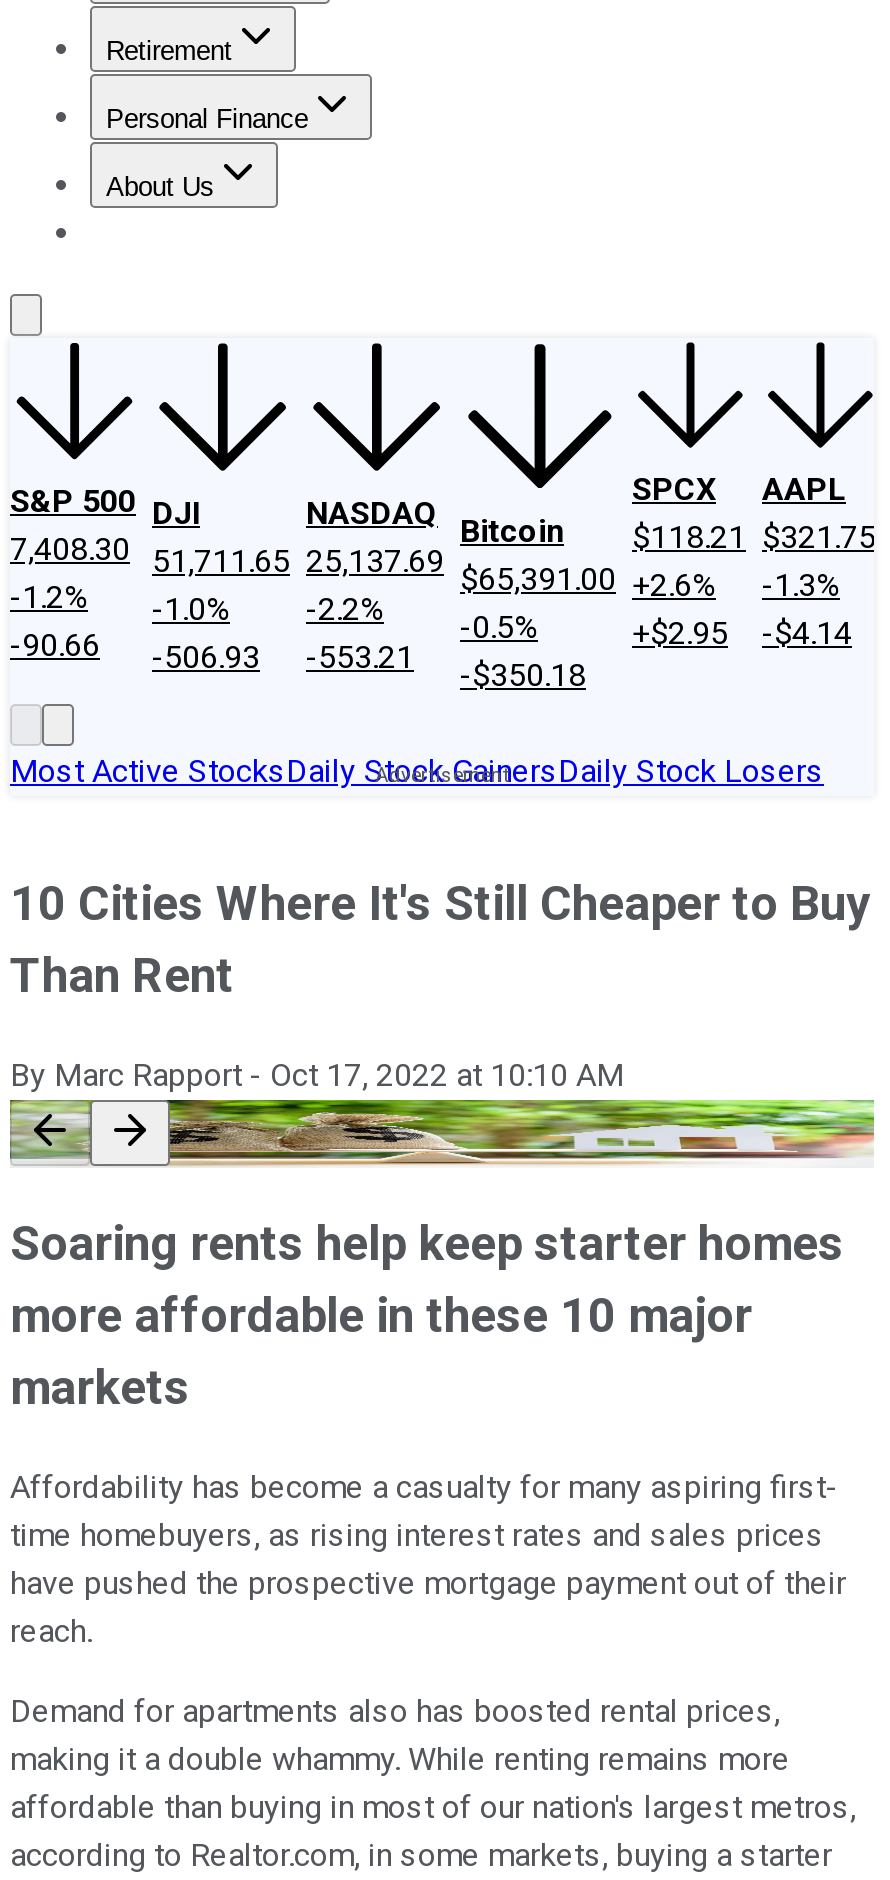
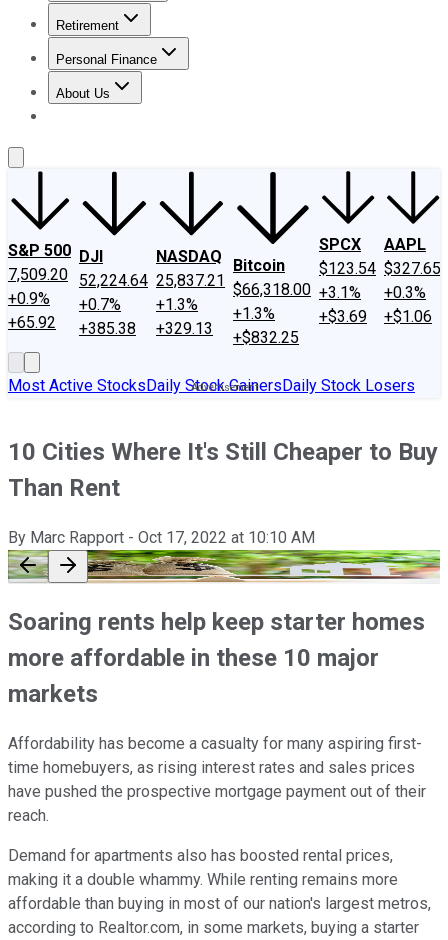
- $118.21
+ $123.54

- $321.75
+ $327.65

- 7,408.30
+ 7,509.20

- 51,711.65
+ 52,224.64

- 25,137.69
+ 25,837.21

- $65,391.00
+ $66,318.00

- +2.6%
+ +3.1%

- -1.3%
+ +0.3%

- -1.2%
+ +0.9%

- -1.0%
+ +0.7%

- -2.2%
+ +1.3%

- -0.5%
+ +1.3%

- +$2.95
+ +$3.69

- -$4.14
+ +$1.06

- -90.66
+ +65.92

- -506.93
+ +385.38

- -553.21
+ +329.13

- -$350.18
+ +$832.25
